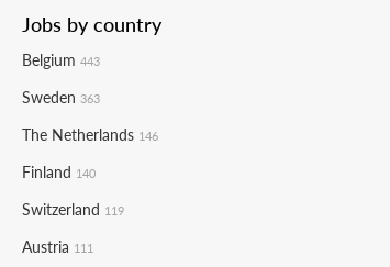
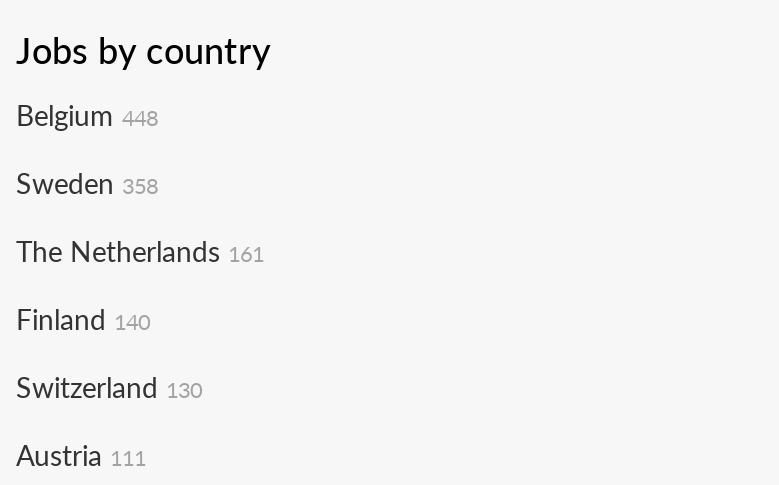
- Belgium 443
+ Belgium 448

- Sweden 363
+ Sweden 358

- The Netherlands 146
+ The Netherlands 161

- Switzerland 119
+ Switzerland 130
